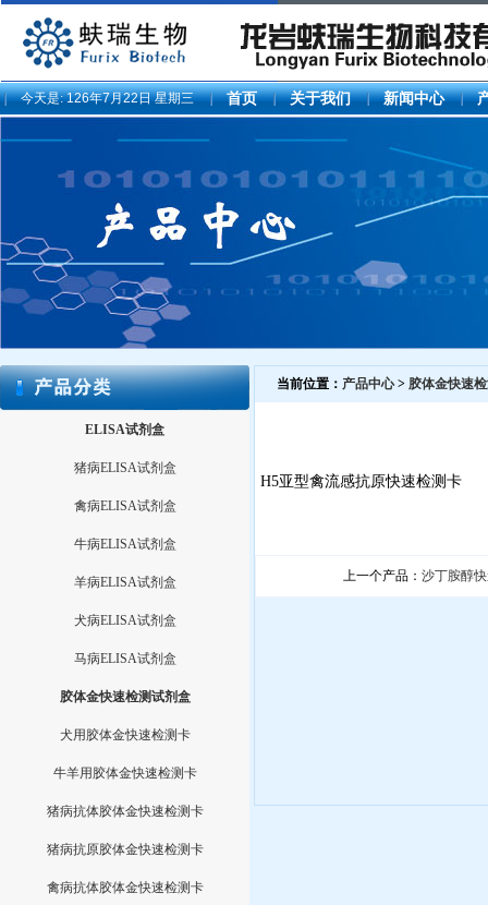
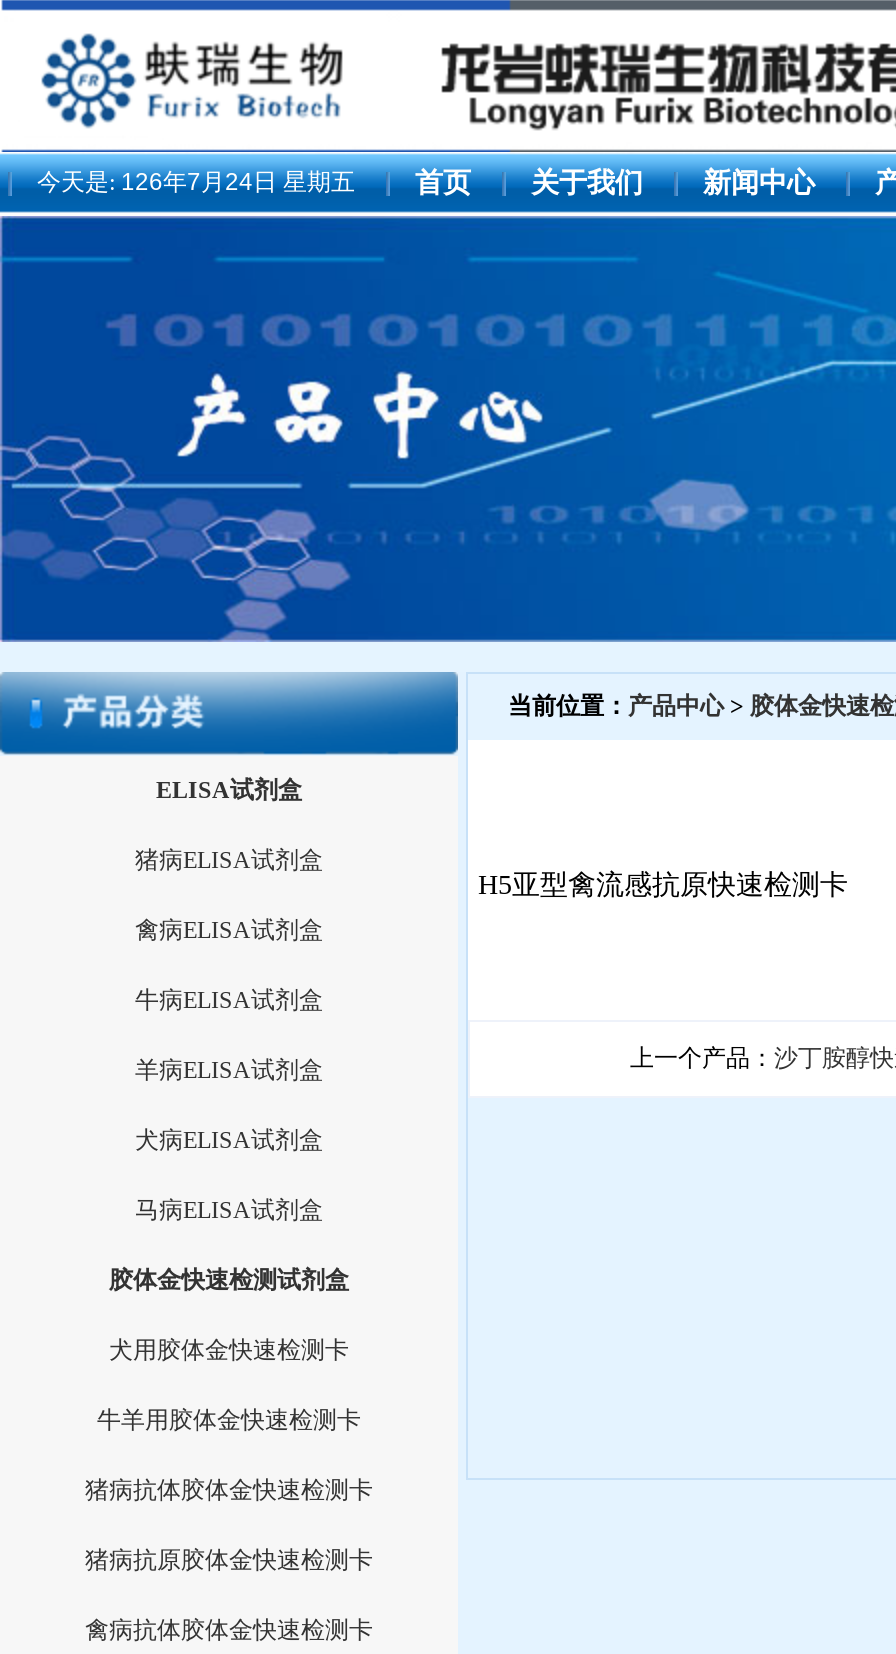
- 今天是: 126年7月22日 星期三
+ 今天是: 126年7月24日 星期五
